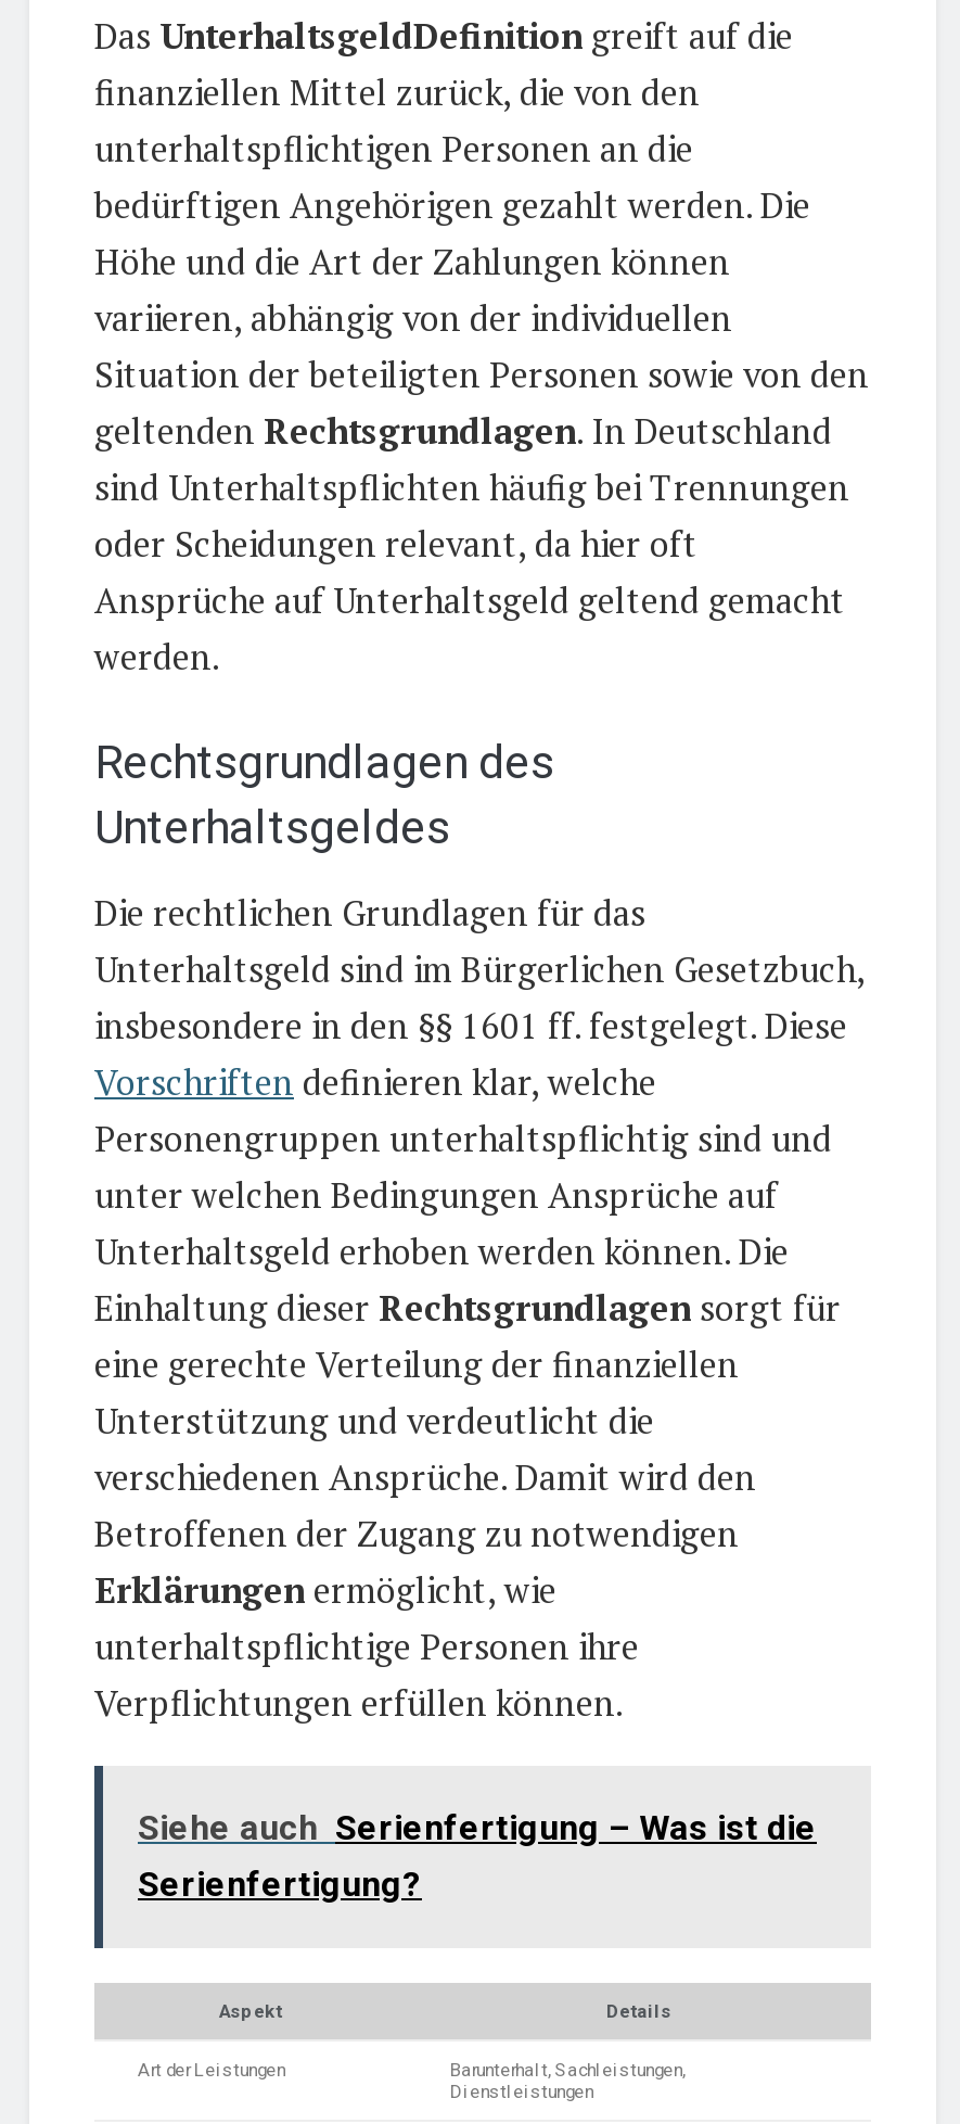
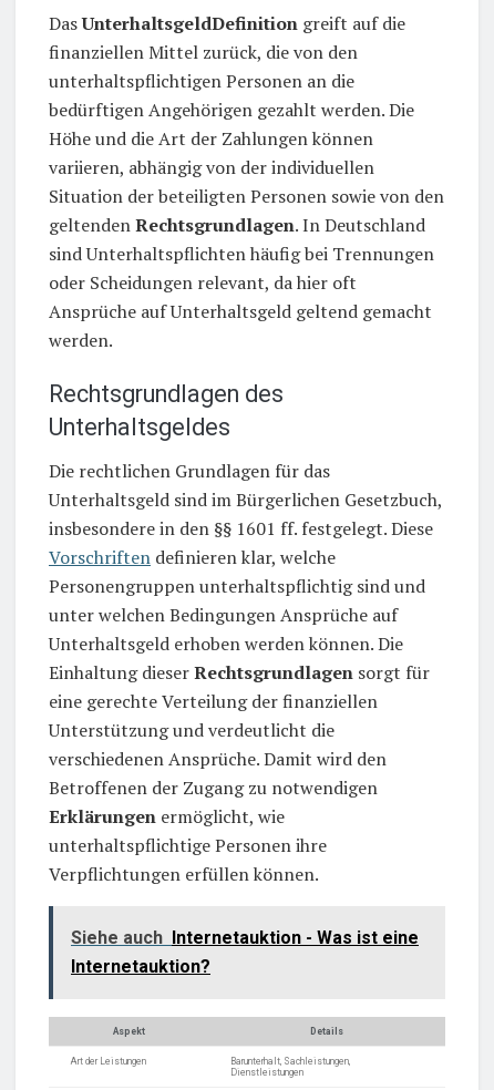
- Siehe auch Serienfertigung – Was ist die
- Serienfertigung?
+ Siehe auch Internetauktion - Was ist eine
+ Internetauktion?
